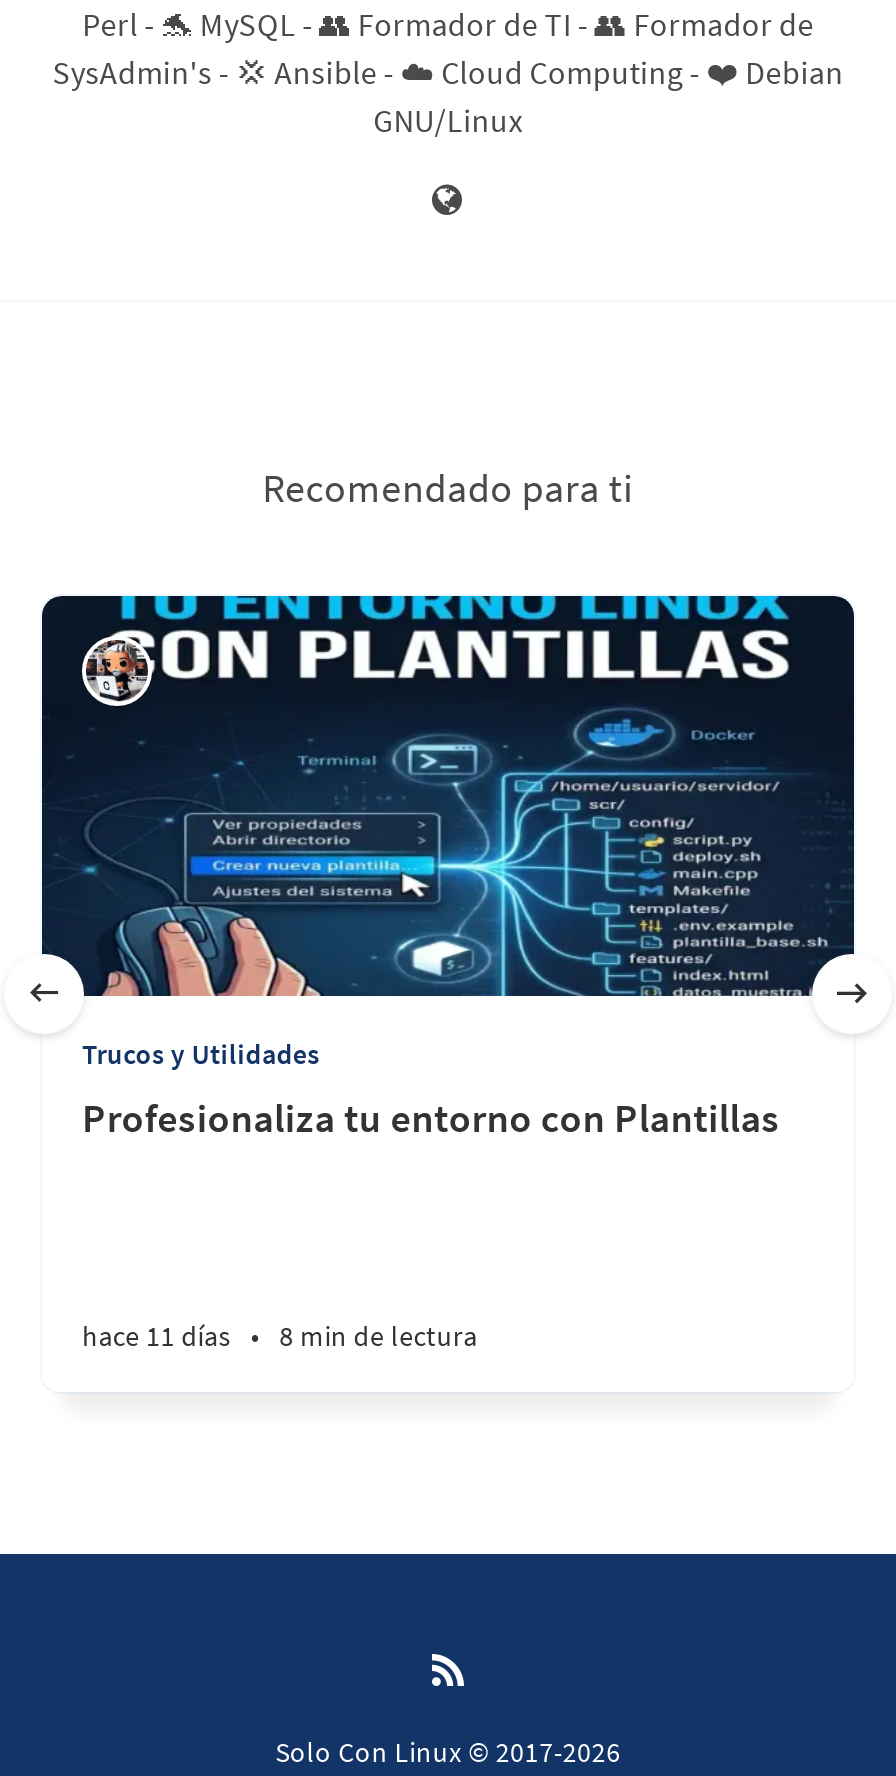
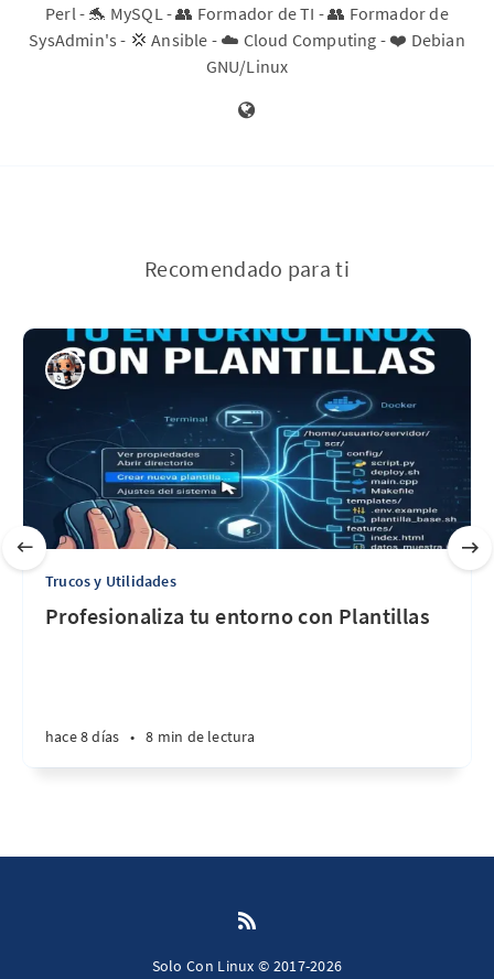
- hace 11 días • 8 min de lectura
+ hace 8 días • 8 min de lectura
